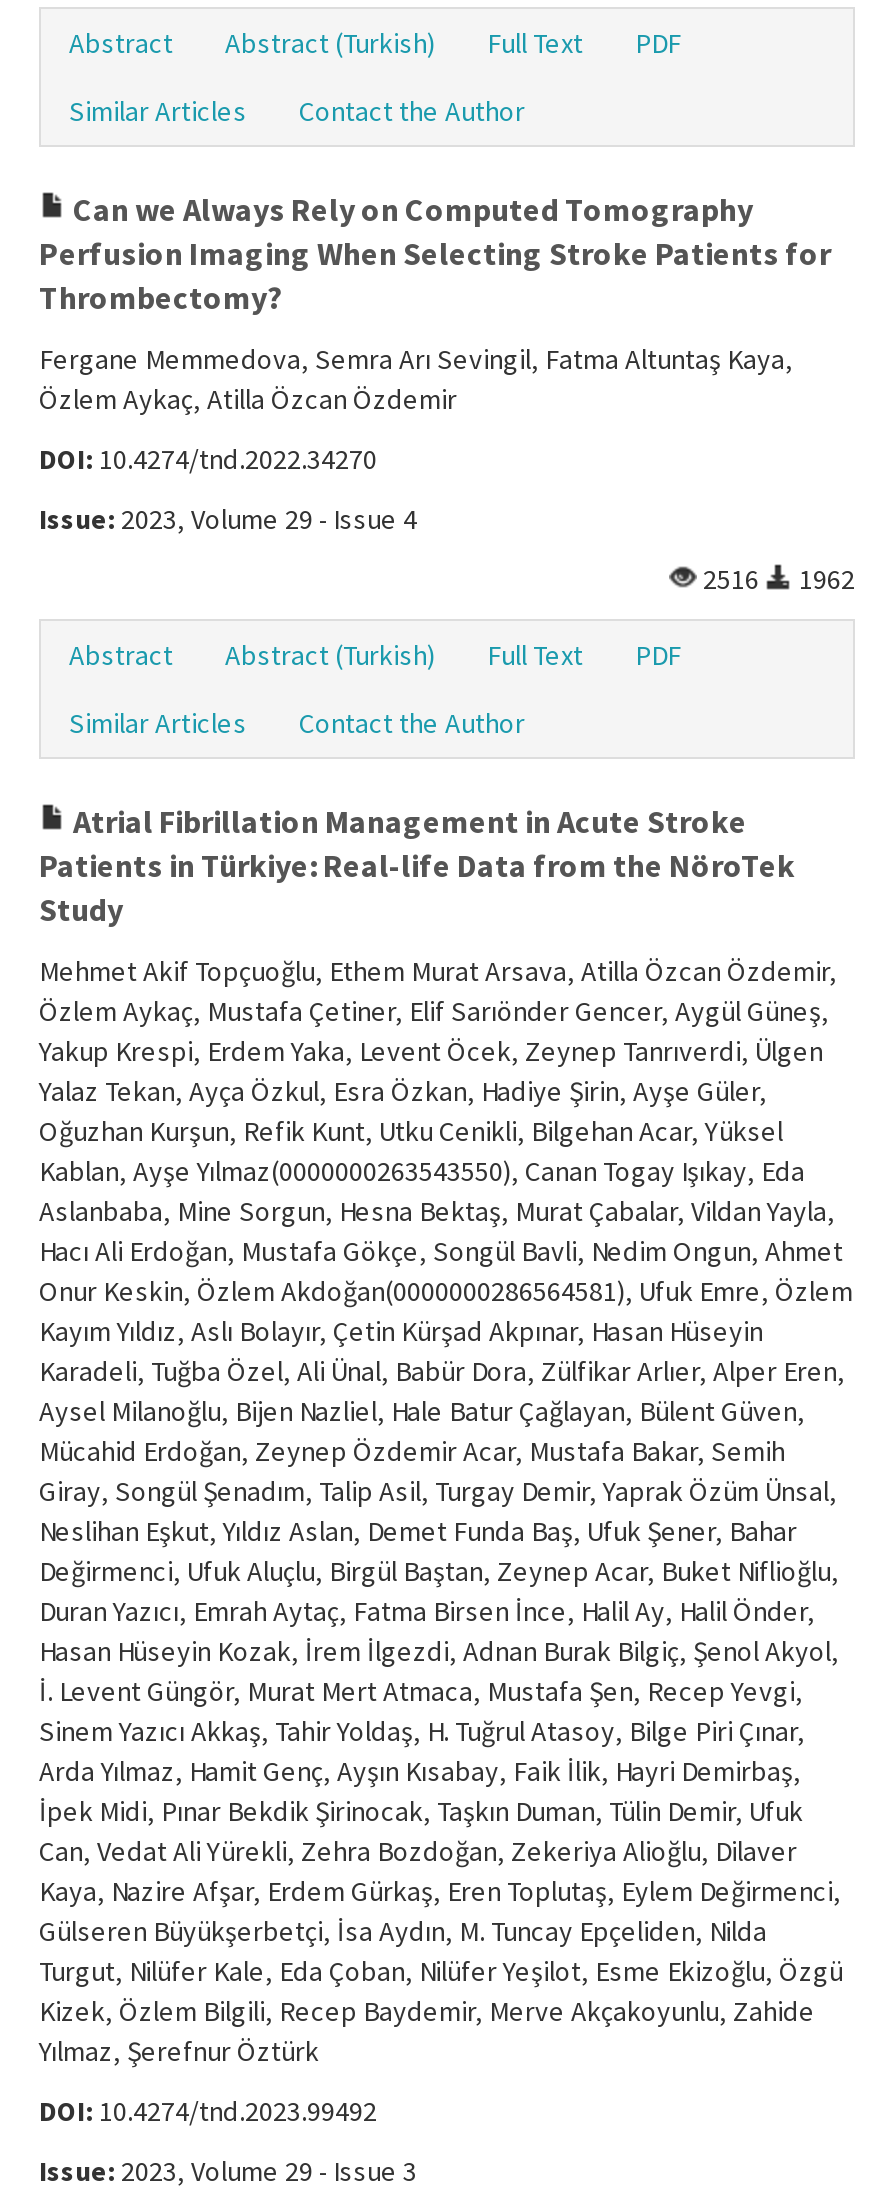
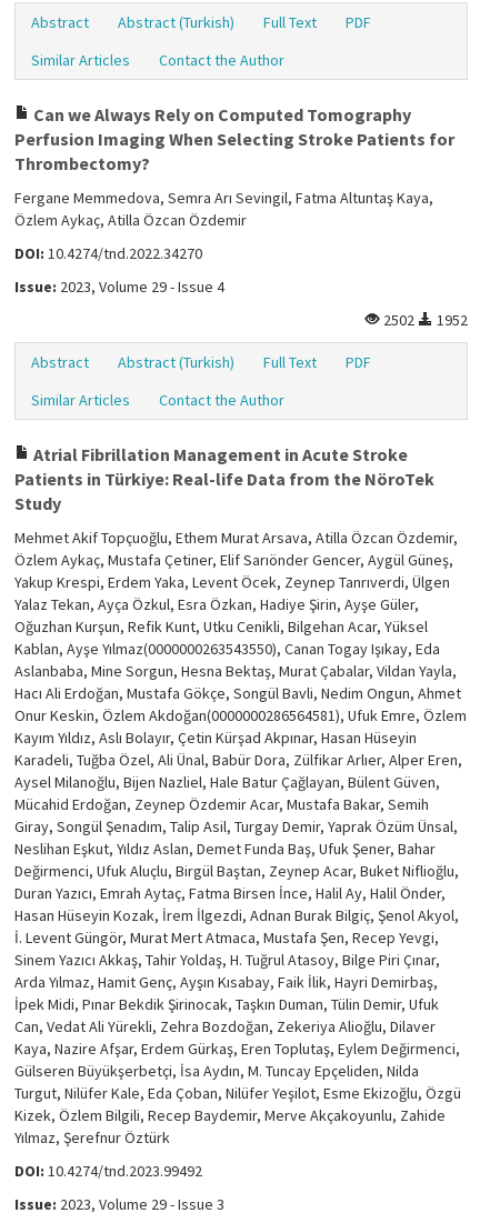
- 2516
+ 2502

- 1962
+ 1952
